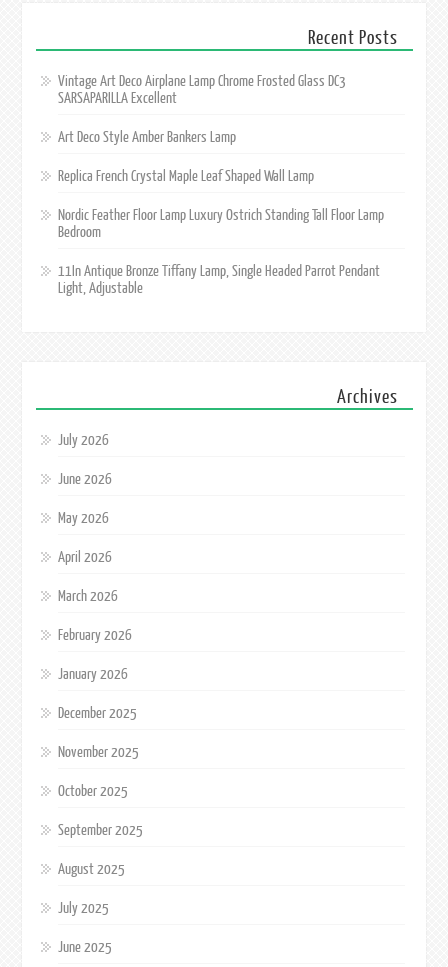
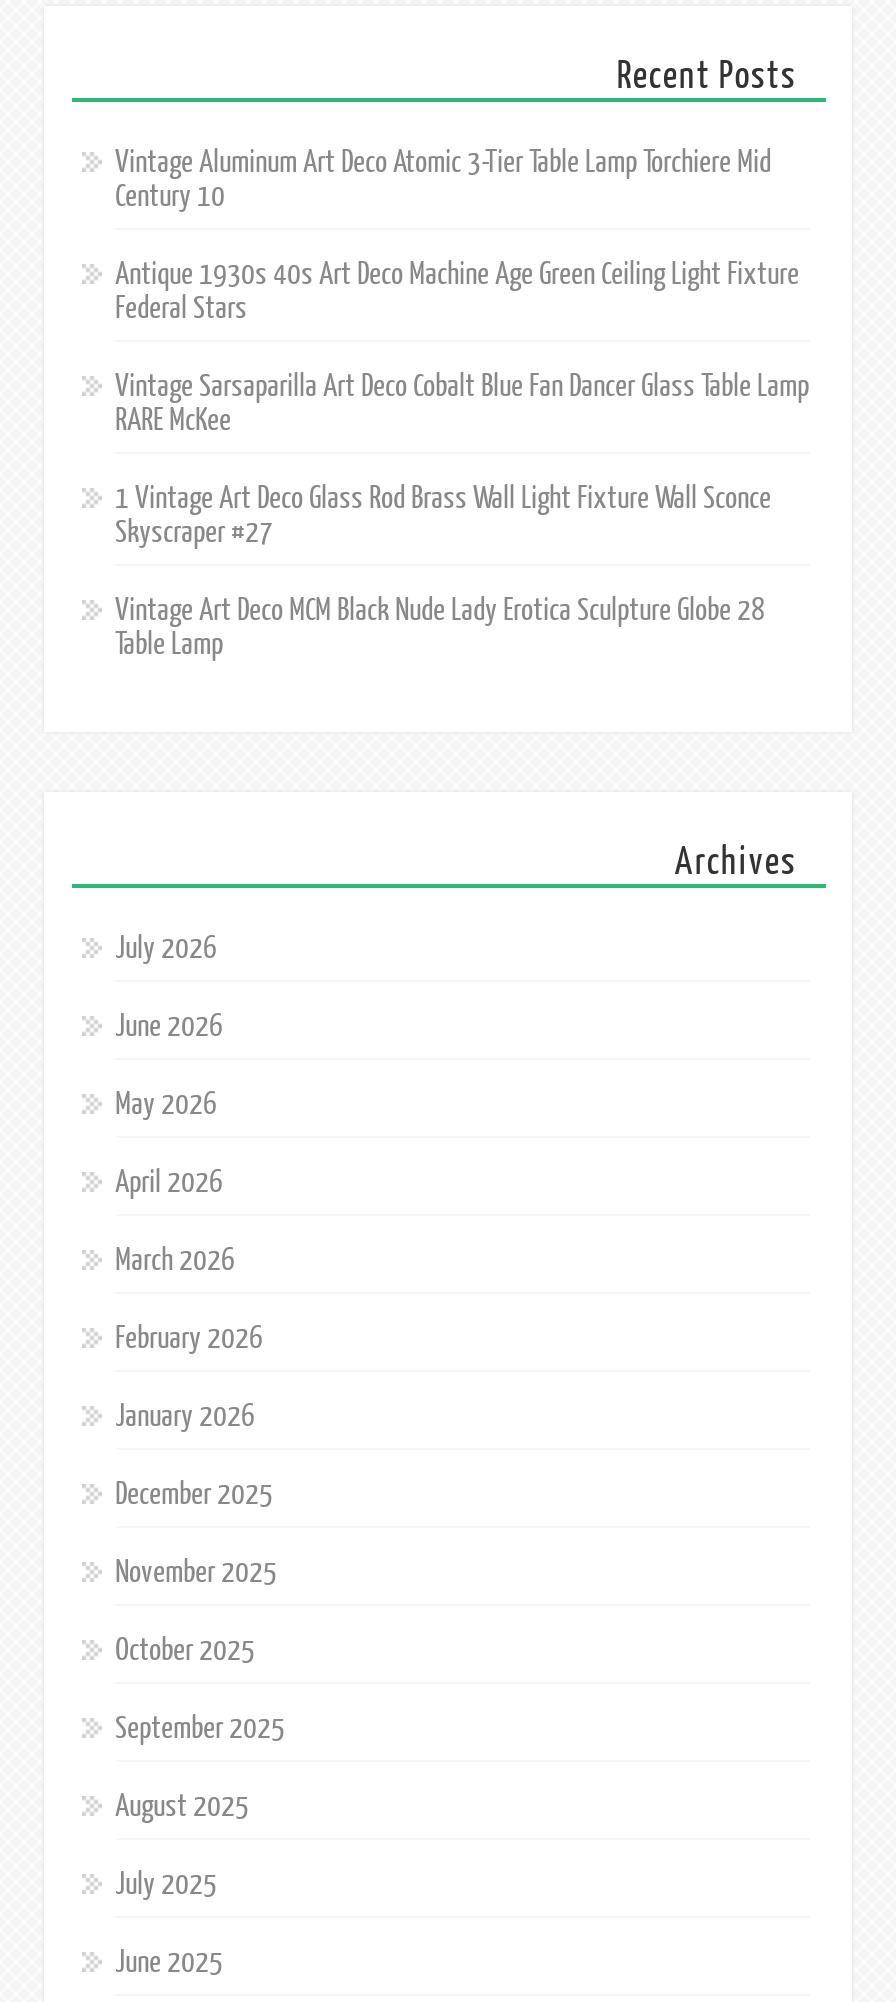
- Vintage Art Deco Airplane Lamp Chrome Frosted Glass DC3
- SARSAPARILLA Excellent
+ Vintage Aluminum Art Deco Atomic 3-Tier Table Lamp Torchiere Mid
+ Century 10

- Art Deco Style Amber Bankers Lamp
+ Antique 1930s 40s Art Deco Machine Age Green Ceiling Light Fixture
+ Federal Stars

- Replica French Crystal Maple Leaf Shaped Wall Lamp
+ Vintage Sarsaparilla Art Deco Cobalt Blue Fan Dancer Glass Table Lamp
+ RARE McKee

- Nordic Feather Floor Lamp Luxury Ostrich Standing Tall Floor Lamp
- Bedroom
+ 1 Vintage Art Deco Glass Rod Brass Wall Light Fixture Wall Sconce
+ Skyscraper #27

- 11In Antique Bronze Tiffany Lamp, Single Headed Parrot Pendant
- Light, Adjustable
+ Vintage Art Deco MCM Black Nude Lady Erotica Sculpture Globe 28
+ Table Lamp
